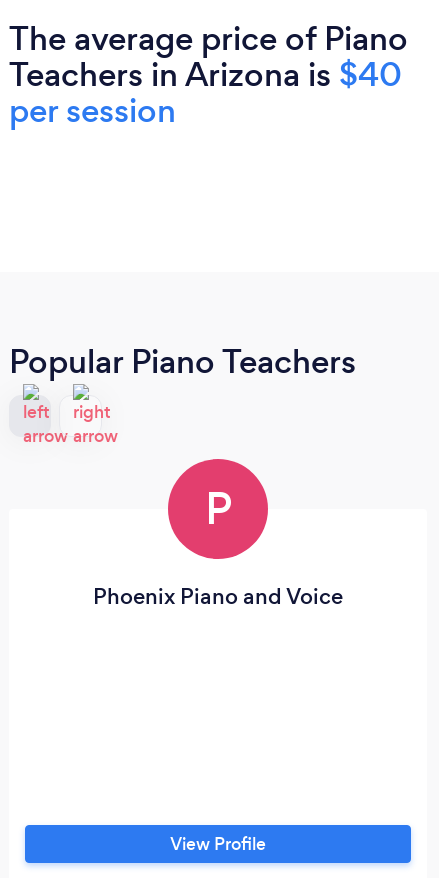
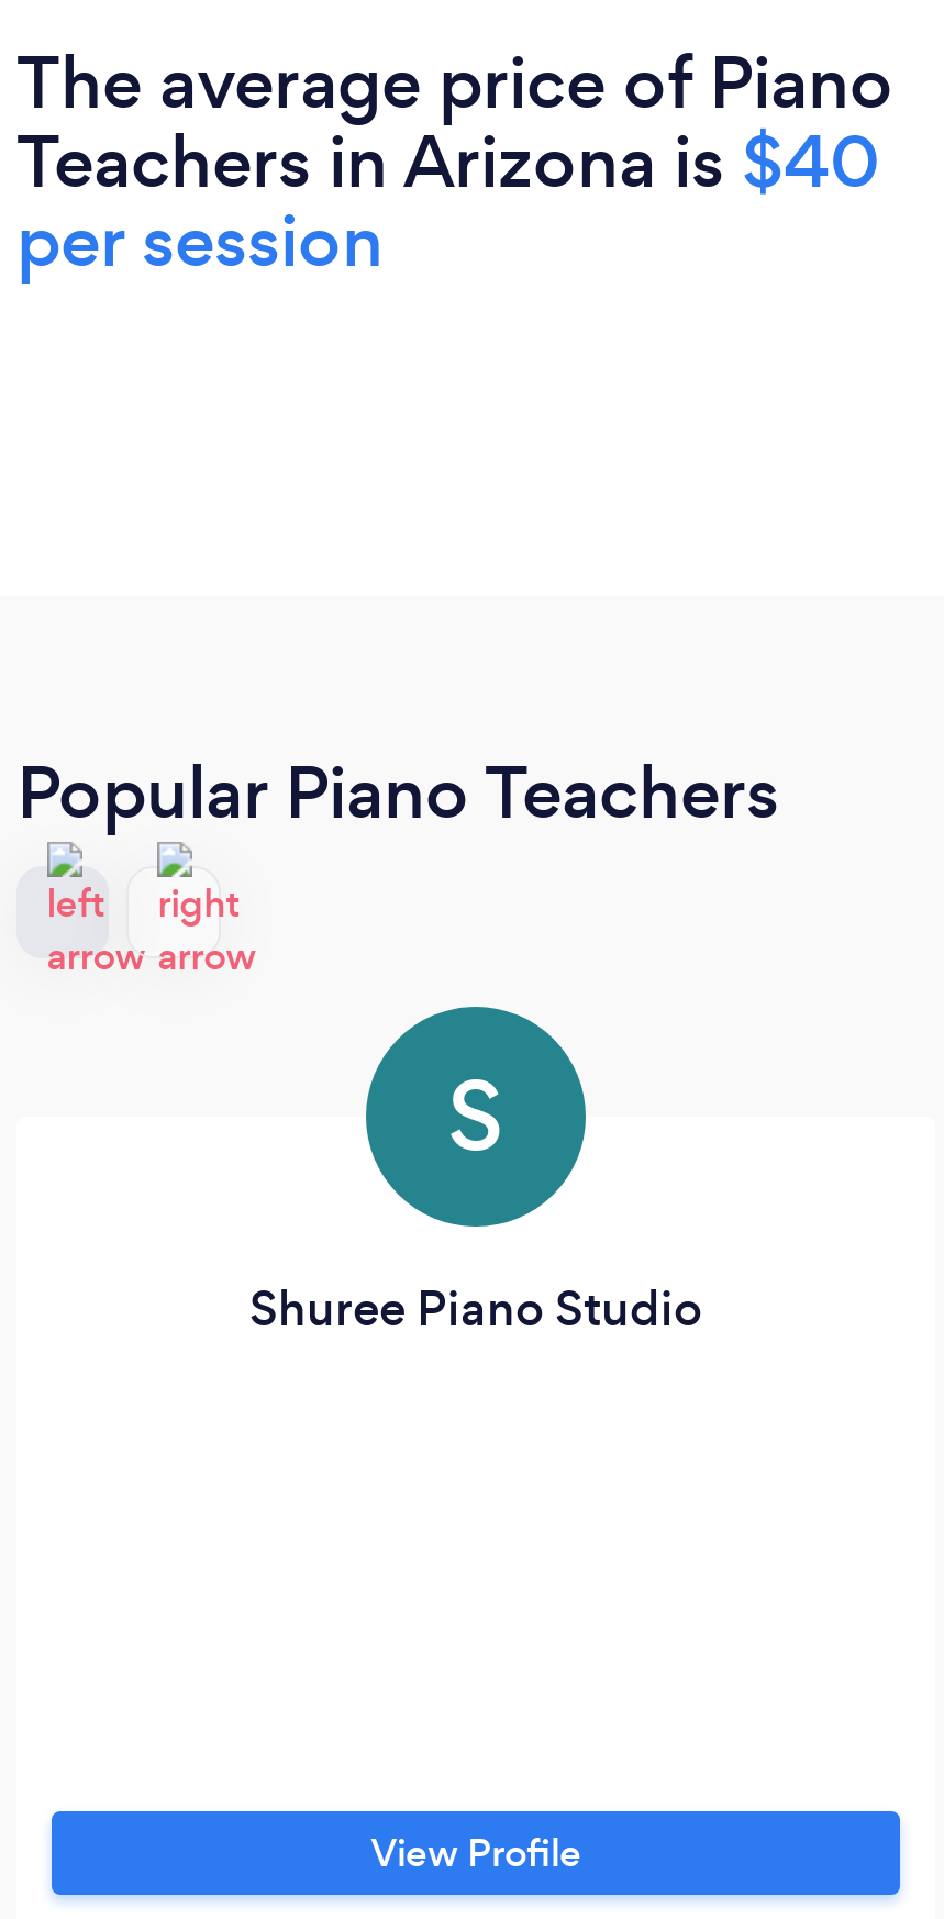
- P
+ S

- Phoenix Piano and Voice
+ Shuree Piano Studio
